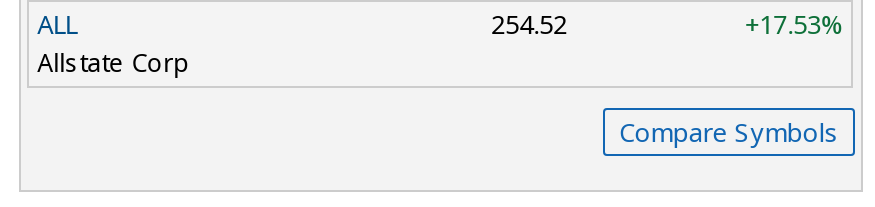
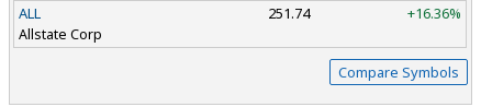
- 254.52
+ 251.74

- +17.53%
+ +16.36%
